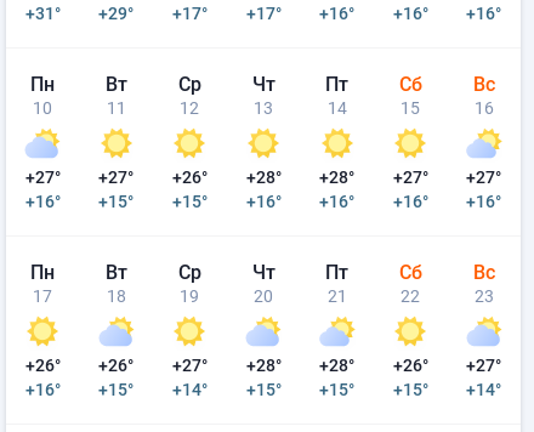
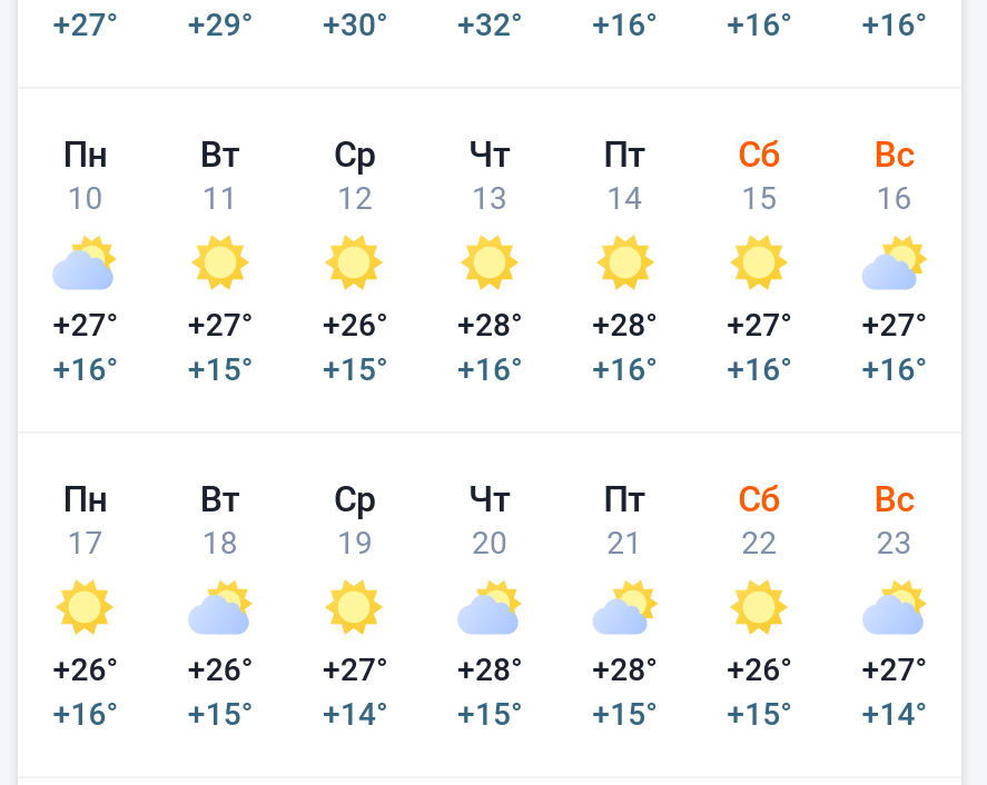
- +31°
+ +27°

- +17°
+ +30°

- +17°
+ +32°
